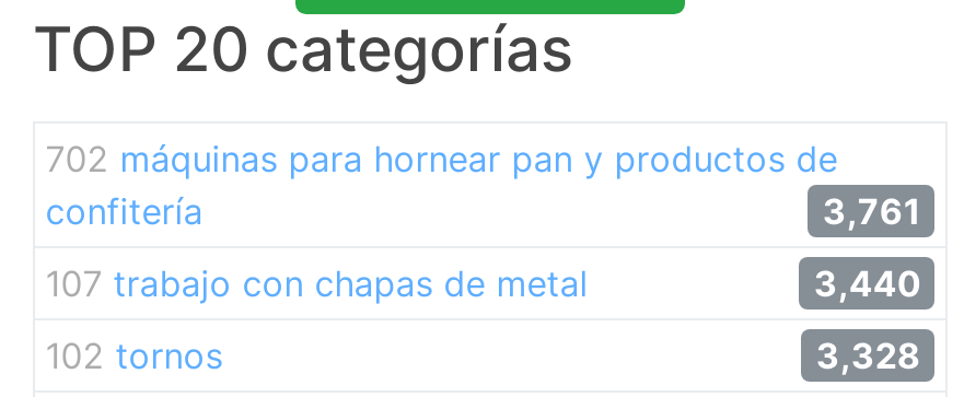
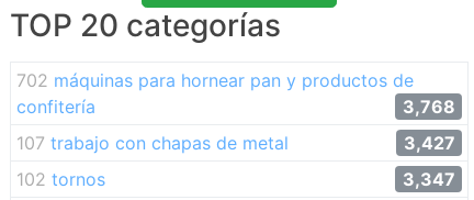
- 3,761
+ 3,768

- 3,440
+ 3,427

- 3,328
+ 3,347
